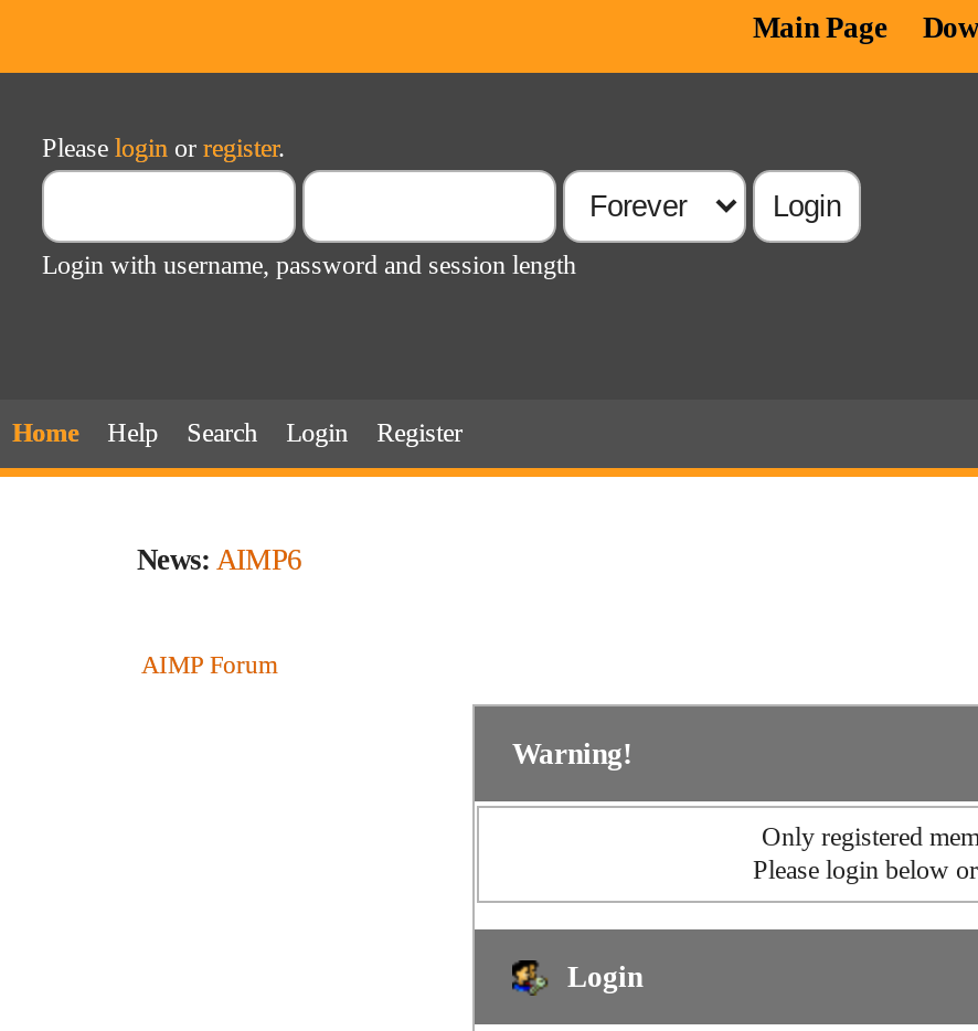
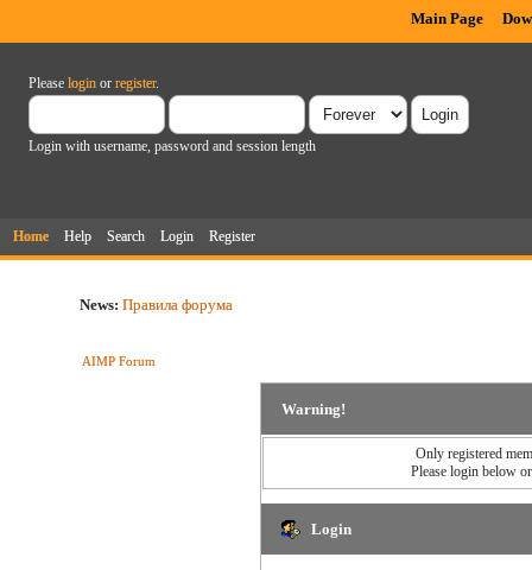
- News: AIMP6
+ News: Правила форума
